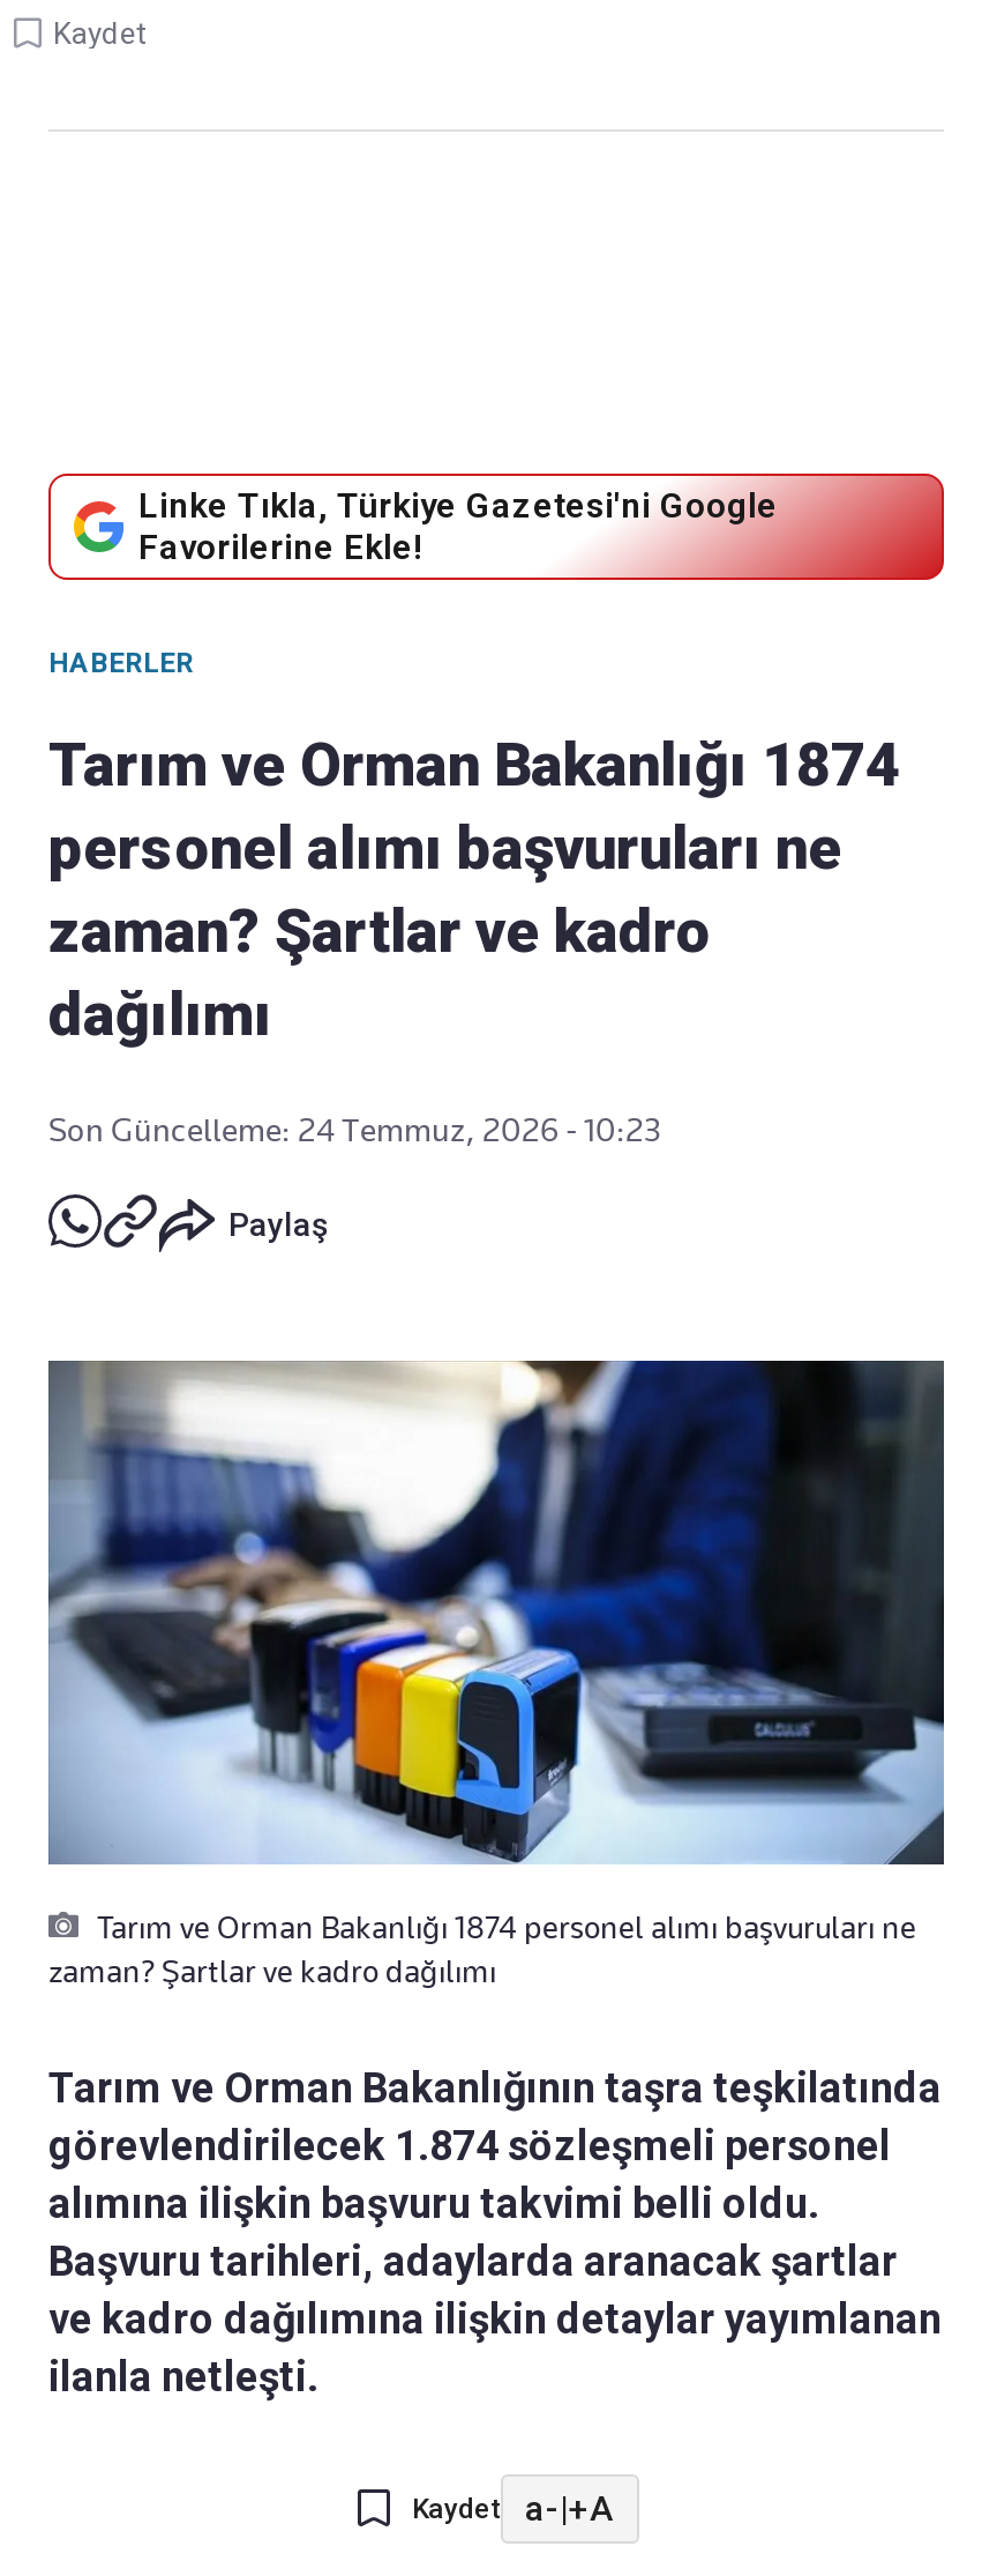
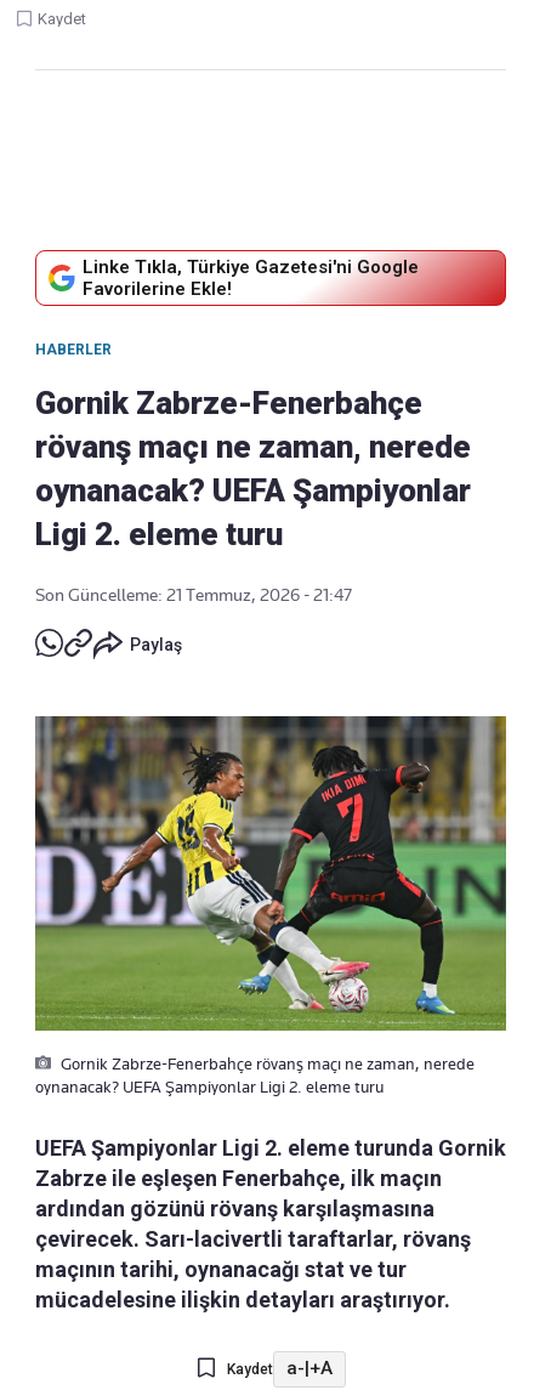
- Tarım ve Orman Bakanlığı 1874
- personel alımı başvuruları ne
- zaman? Şartlar ve kadro
- dağılımı
+ Gornik Zabrze-Fenerbahçe
+ rövanş maçı ne zaman, nerede
+ oynanacak? UEFA Şampiyonlar
+ Ligi 2. eleme turu

- Son Güncelleme: 24 Temmuz, 2026 - 10:23
+ Son Güncelleme: 21 Temmuz, 2026 - 21:47

- [image]
- Tarım ve Orman Bakanlığı 1874 personel alımı başvuruları ne
- zaman? Şartlar ve kadro dağılımı
+ [image]
+ Gornik Zabrze-Fenerbahçe rövanş maçı ne zaman, nerede
+ oynanacak? UEFA Şampiyonlar Ligi 2. eleme turu

- Tarım ve Orman Bakanlığının taşra teşkilatında
- görevlendirilecek 1.874 sözleşmeli personel
- alımına ilişkin başvuru takvimi belli oldu.
- Başvuru tarihleri, adaylarda aranacak şartlar
- ve kadro dağılımına ilişkin detaylar yayımlanan
- ilanla netleşti.
+ UEFA Şampiyonlar Ligi 2. eleme turunda Gornik
+ Zabrze ile eşleşen Fenerbahçe, ilk maçın
+ ardından gözünü rövanş karşılaşmasına
+ çevirecek. Sarı-lacivertli taraftarlar, rövanş
+ maçının tarihi, oynanacağı stat ve tur
+ mücadelesine ilişkin detayları araştırıyor.
